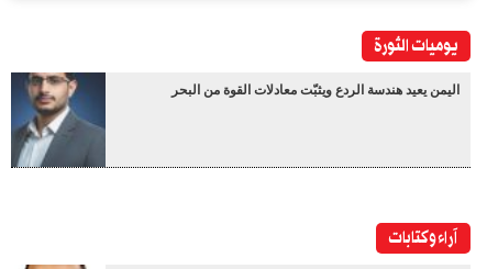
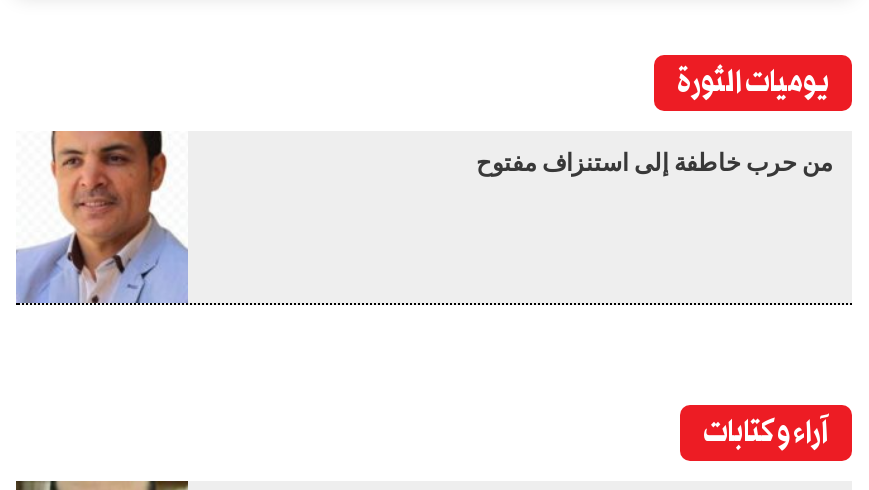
- [image]
+ [image]

- اليمن يعيد هندسة الردع ويثبّت معادلات القوة من البحر
+ من حرب خاطفة إلى استنزاف مفتوح
